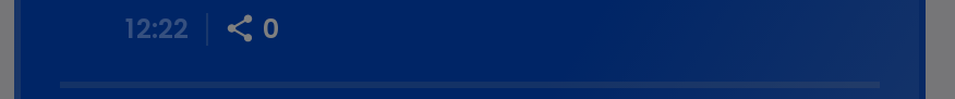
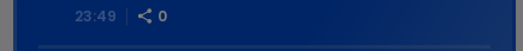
- 12:22 0
+ 23:49 0
